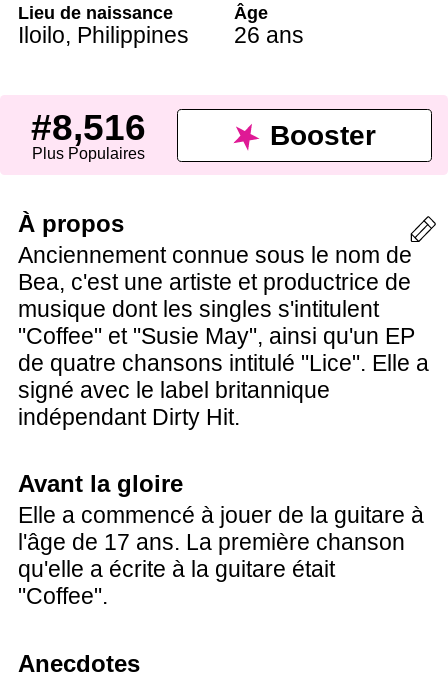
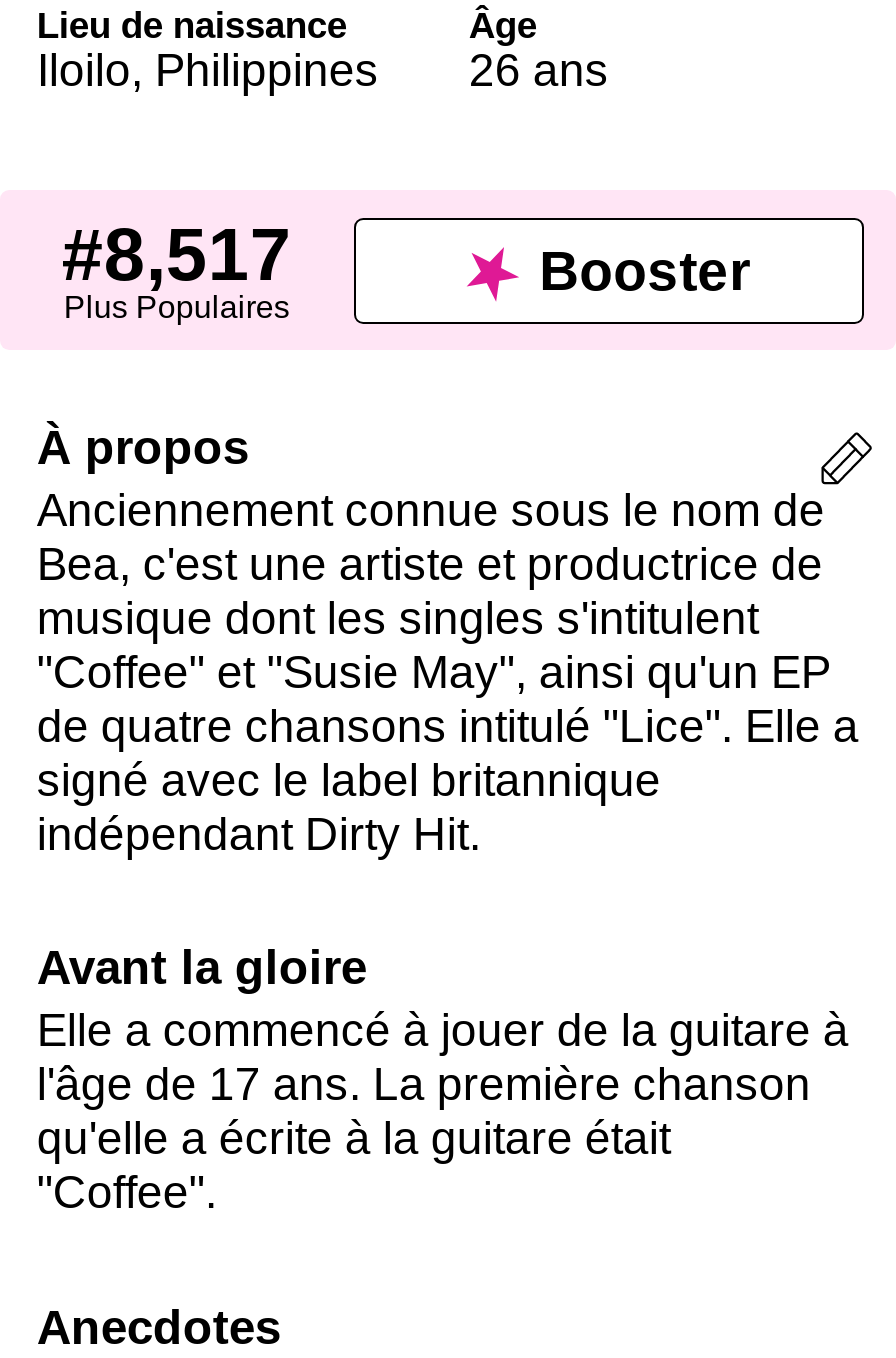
- #8,516
+ #8,517
